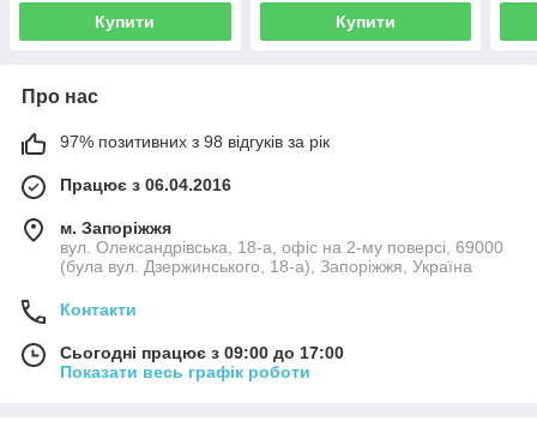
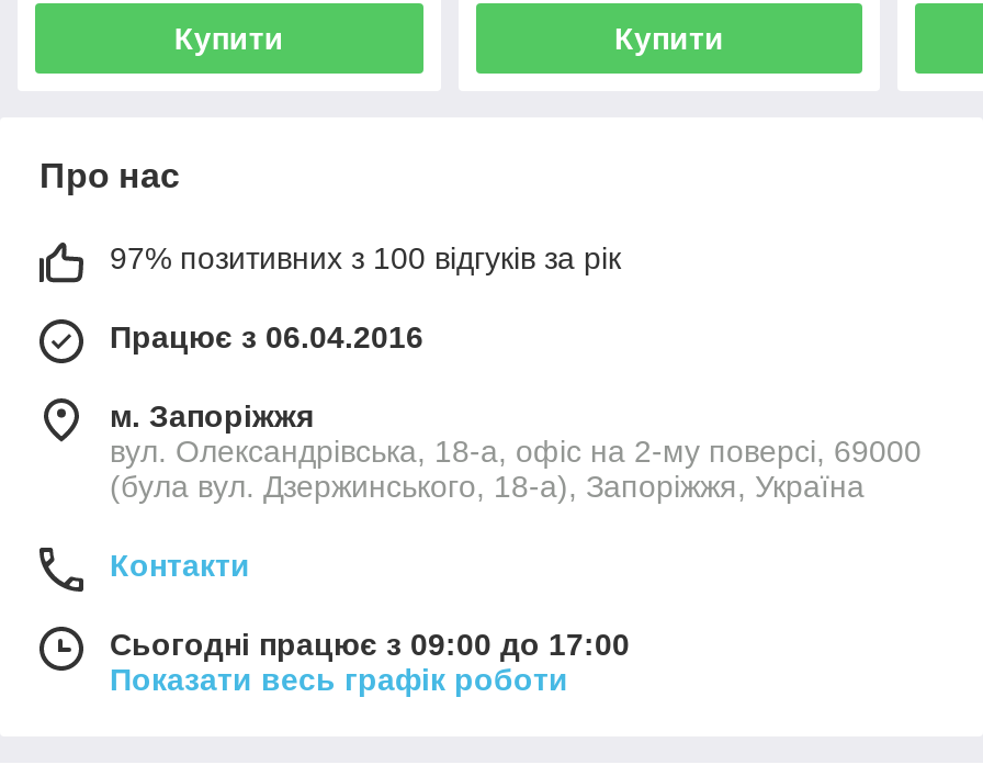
- 97% позитивних з 98 відгуків за рік
+ 97% позитивних з 100 відгуків за рік
